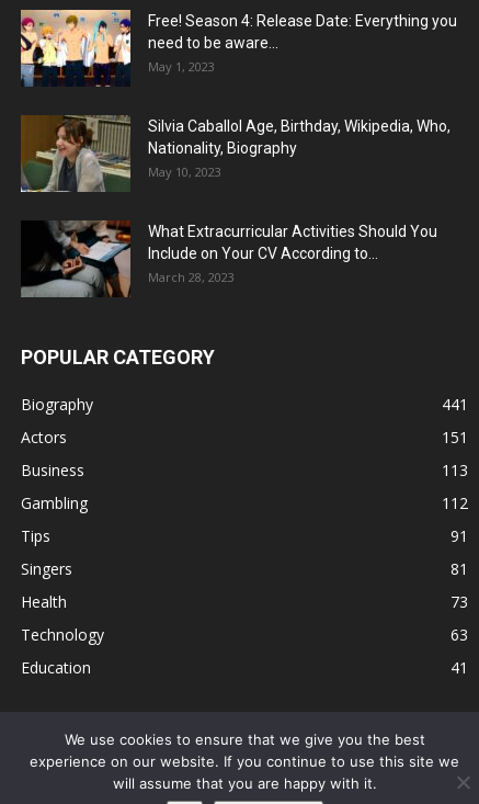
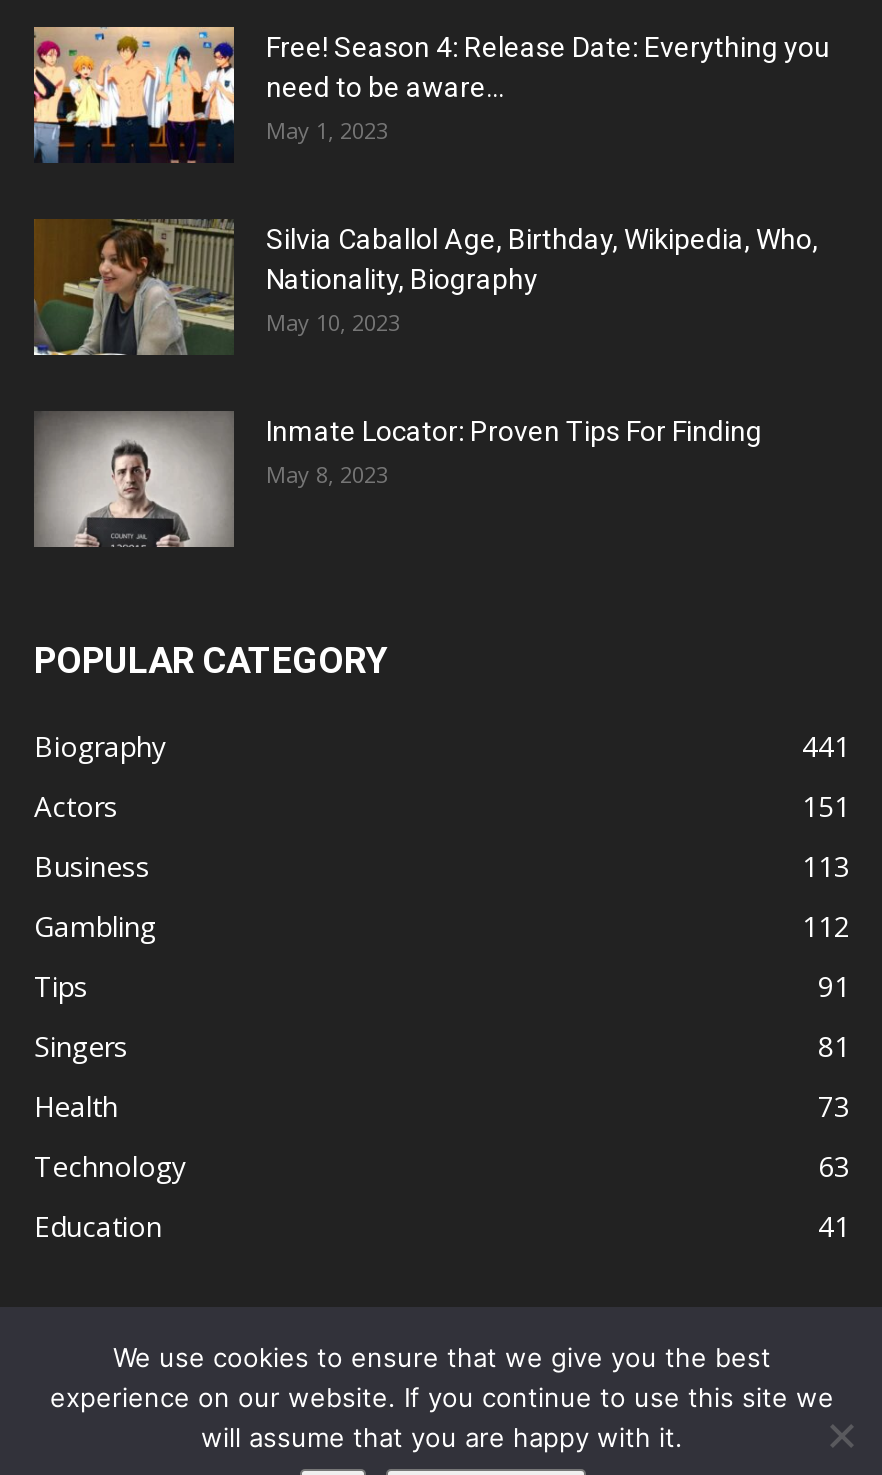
- [image]
- What Extracurricular Activities Should You
- Include on Your CV According to...
- March 28, 2023
+ [image]
+ Inmate Locator: Proven Tips For Finding
+ May 8, 2023
